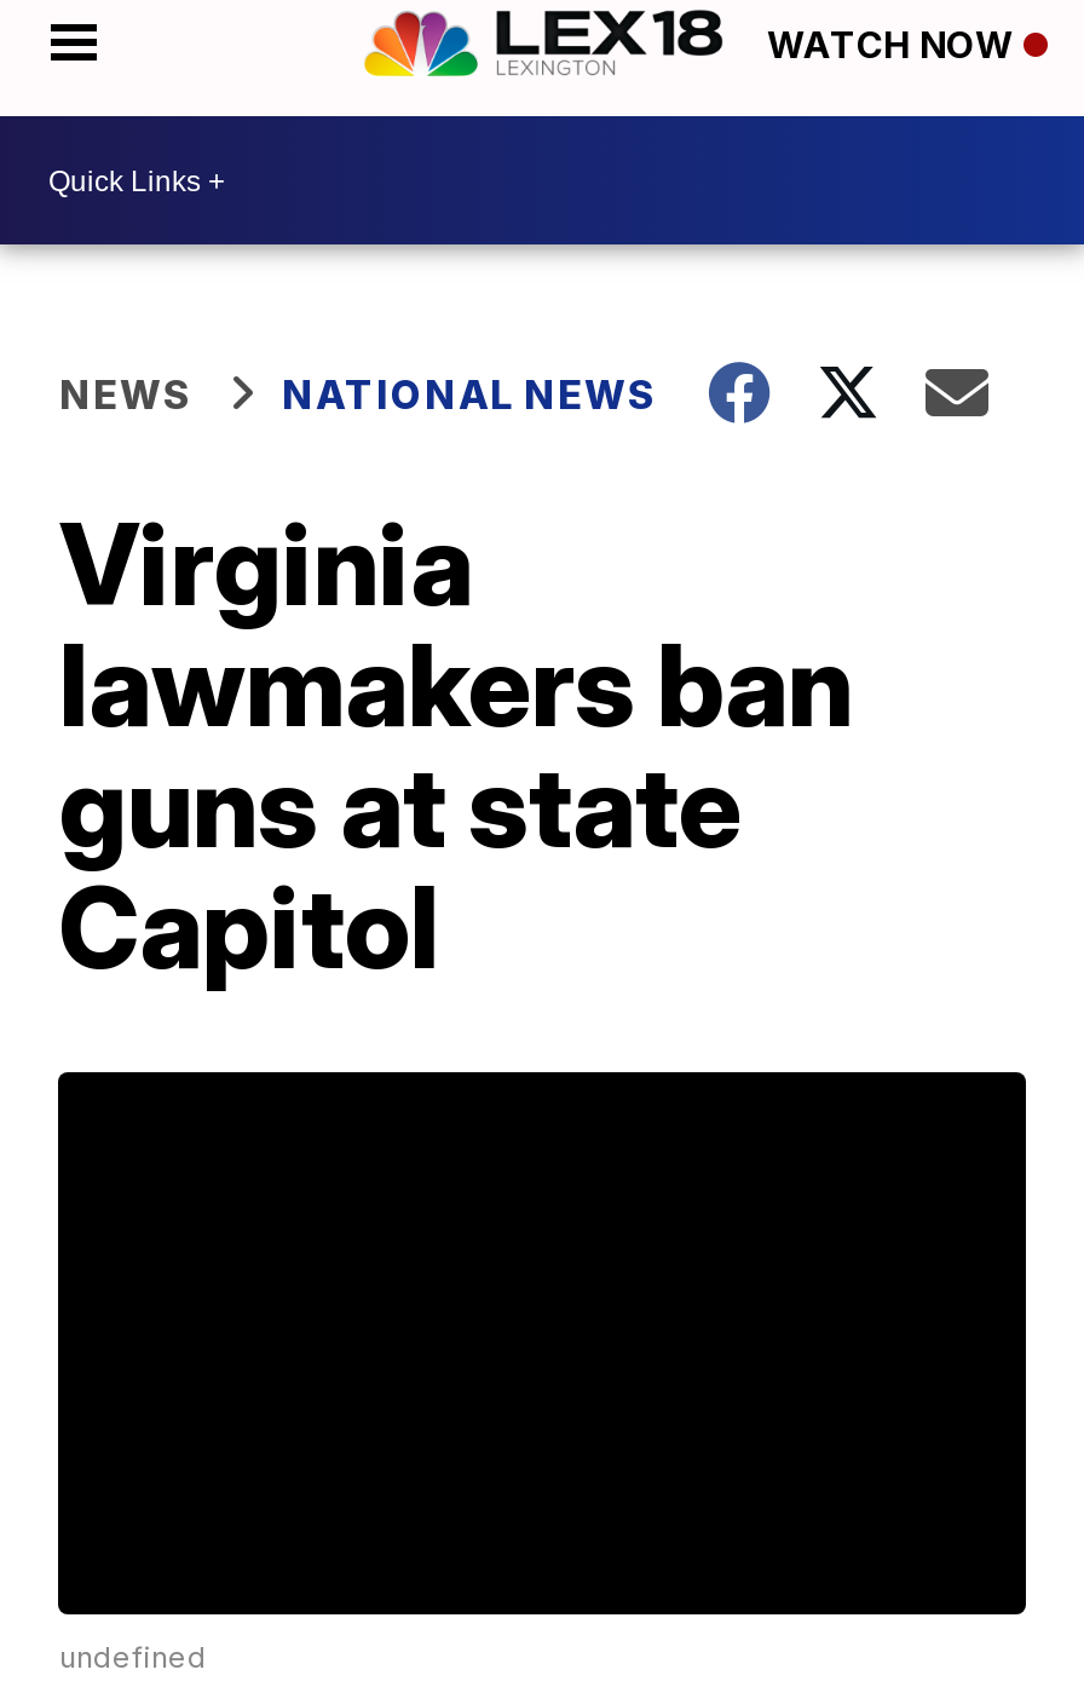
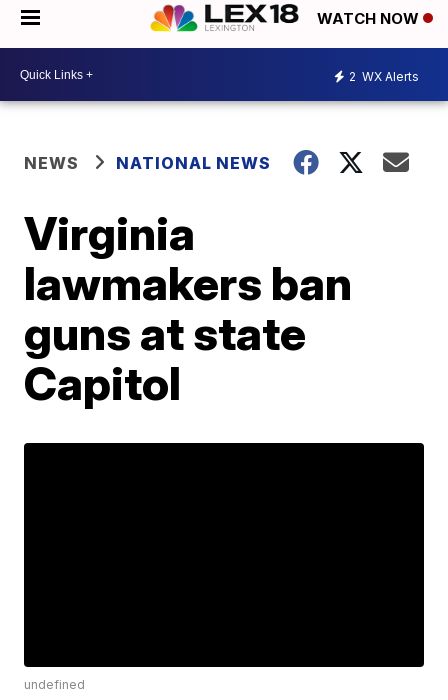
+ 2 WX Alerts
